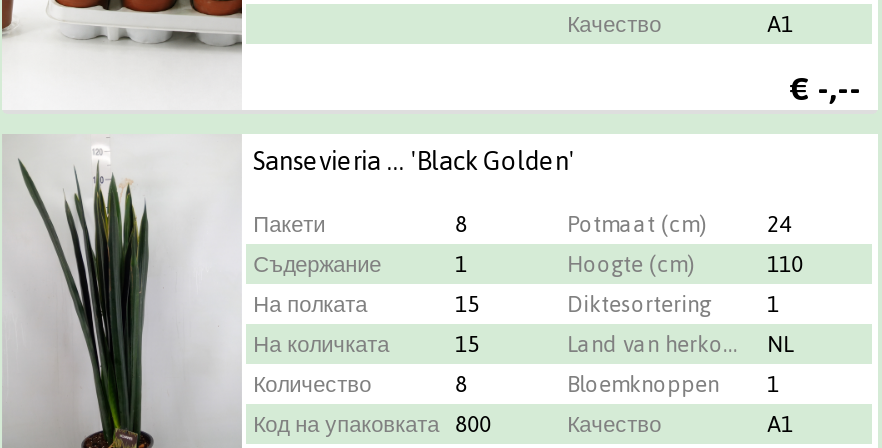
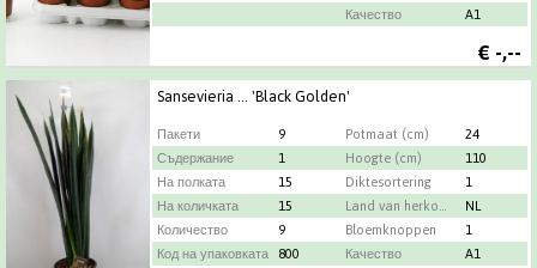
- 8
+ 9

- 8
+ 9
